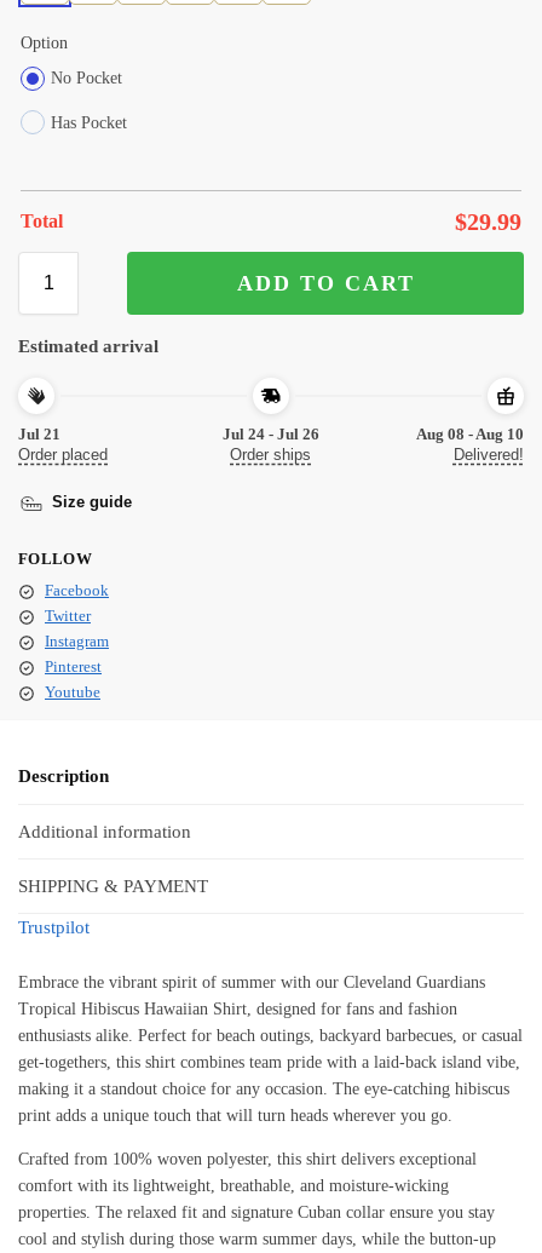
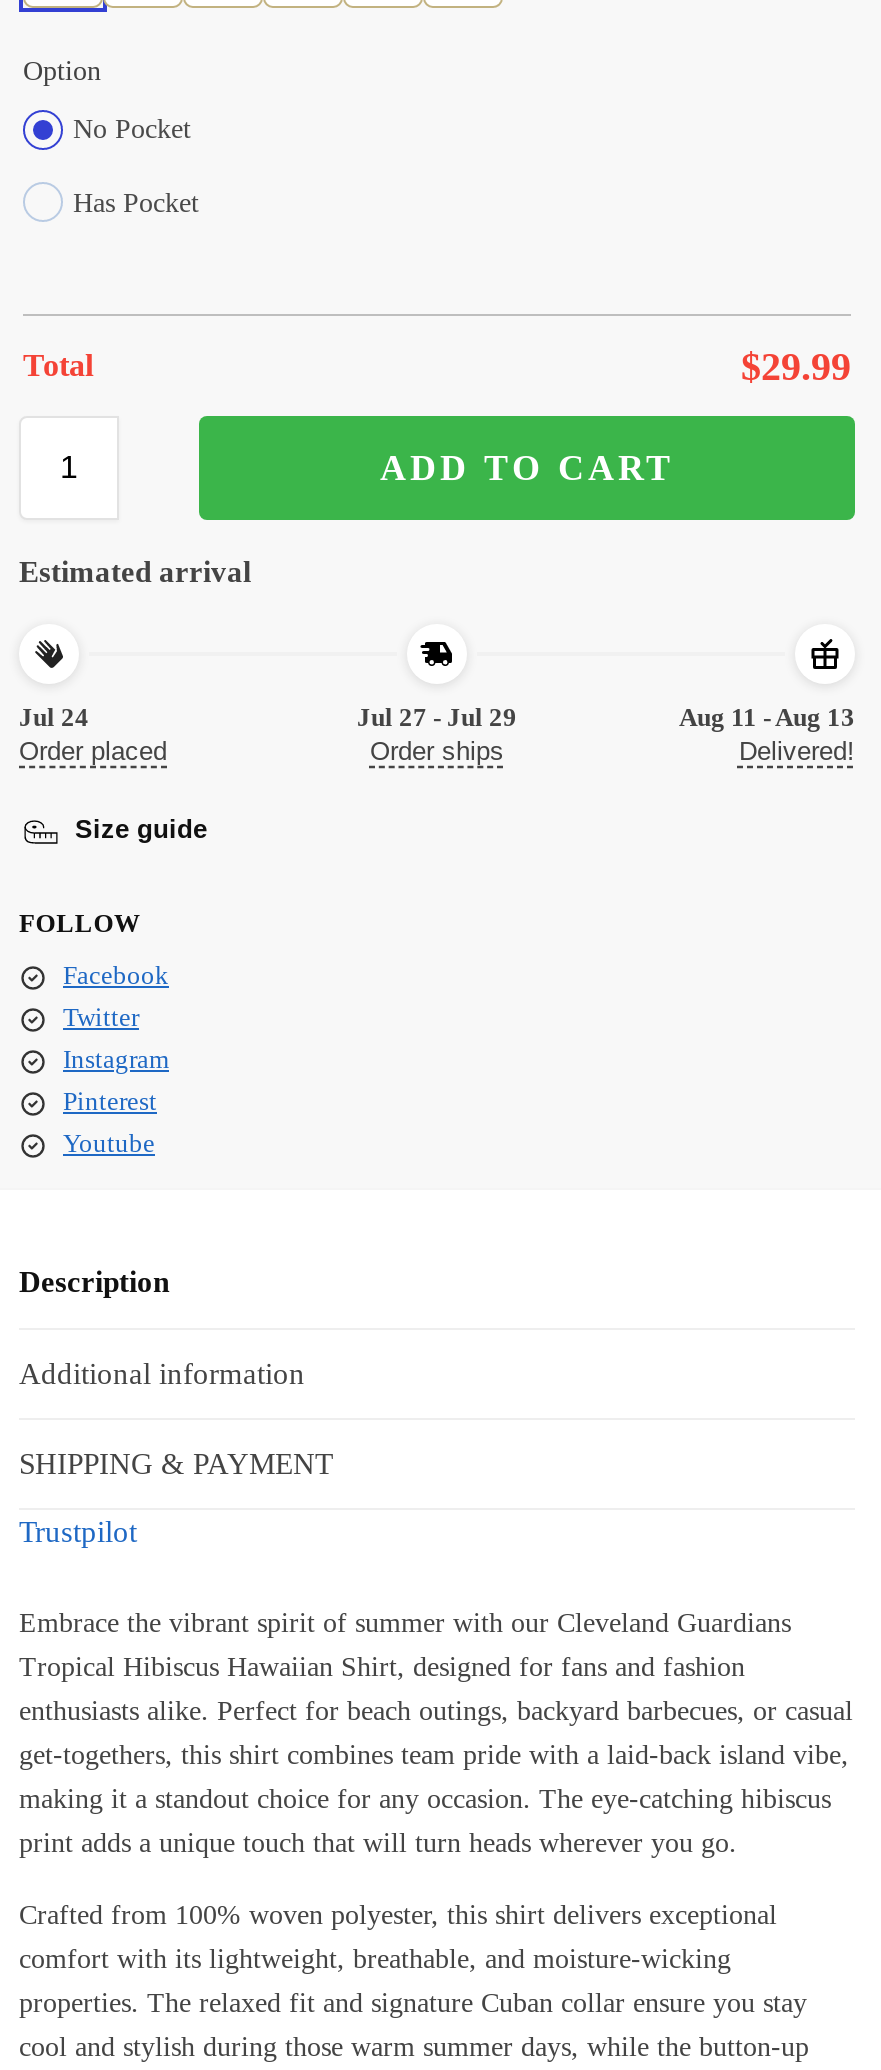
- Jul 21
+ Jul 24

- Jul 24 - Jul 26
+ Jul 27 - Jul 29

- Aug 08 - Aug 10
+ Aug 11 - Aug 13
